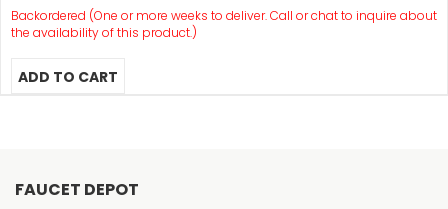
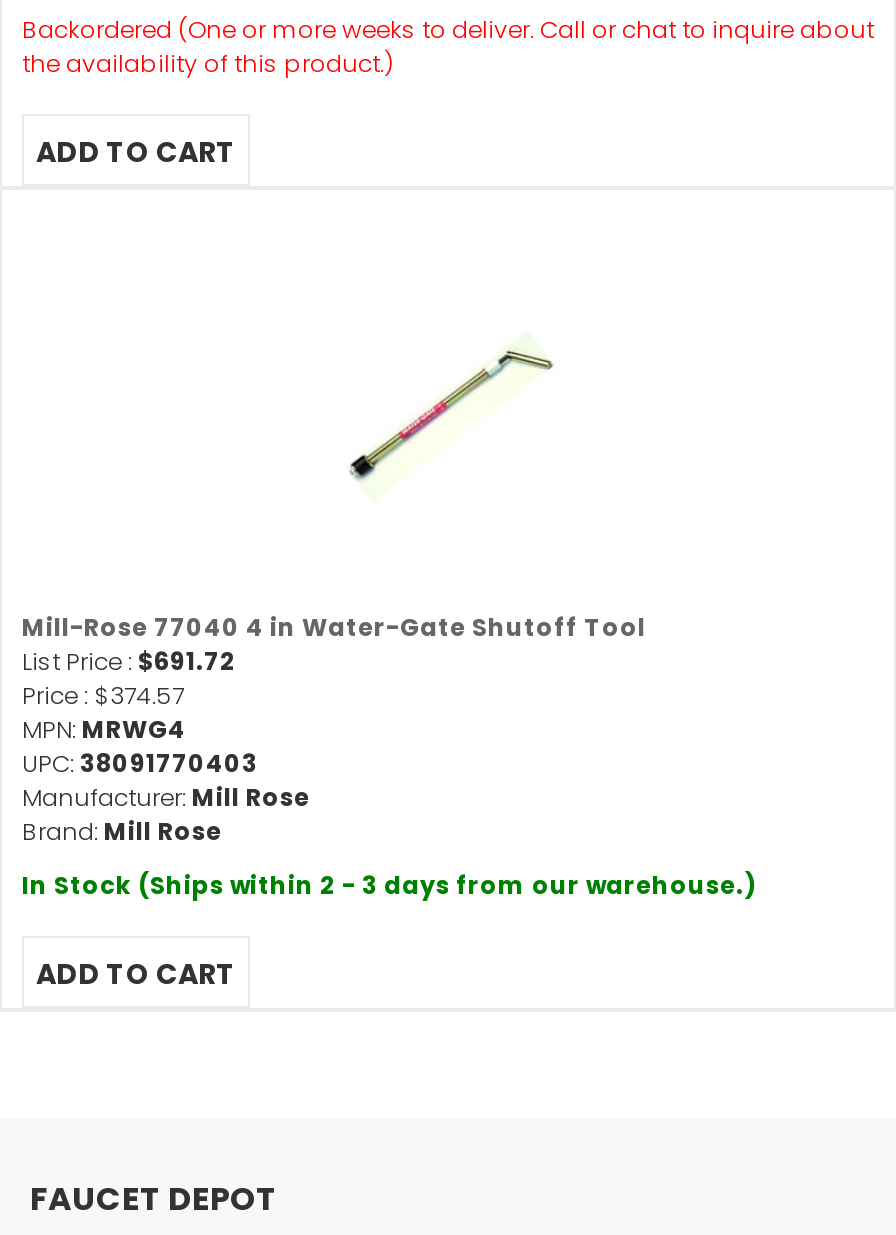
+ Mill-Rose 77040 4 in Water-Gate Shutoff Tool
+ List Price : $691.72
+ Price : $374.57
+ MPN: MRWG4
+ UPC: 38091770403
+ Manufacturer: Mill Rose
+ Brand: Mill Rose
+ In Stock (Ships within 2 - 3 days from our warehouse.)

+ [image]
